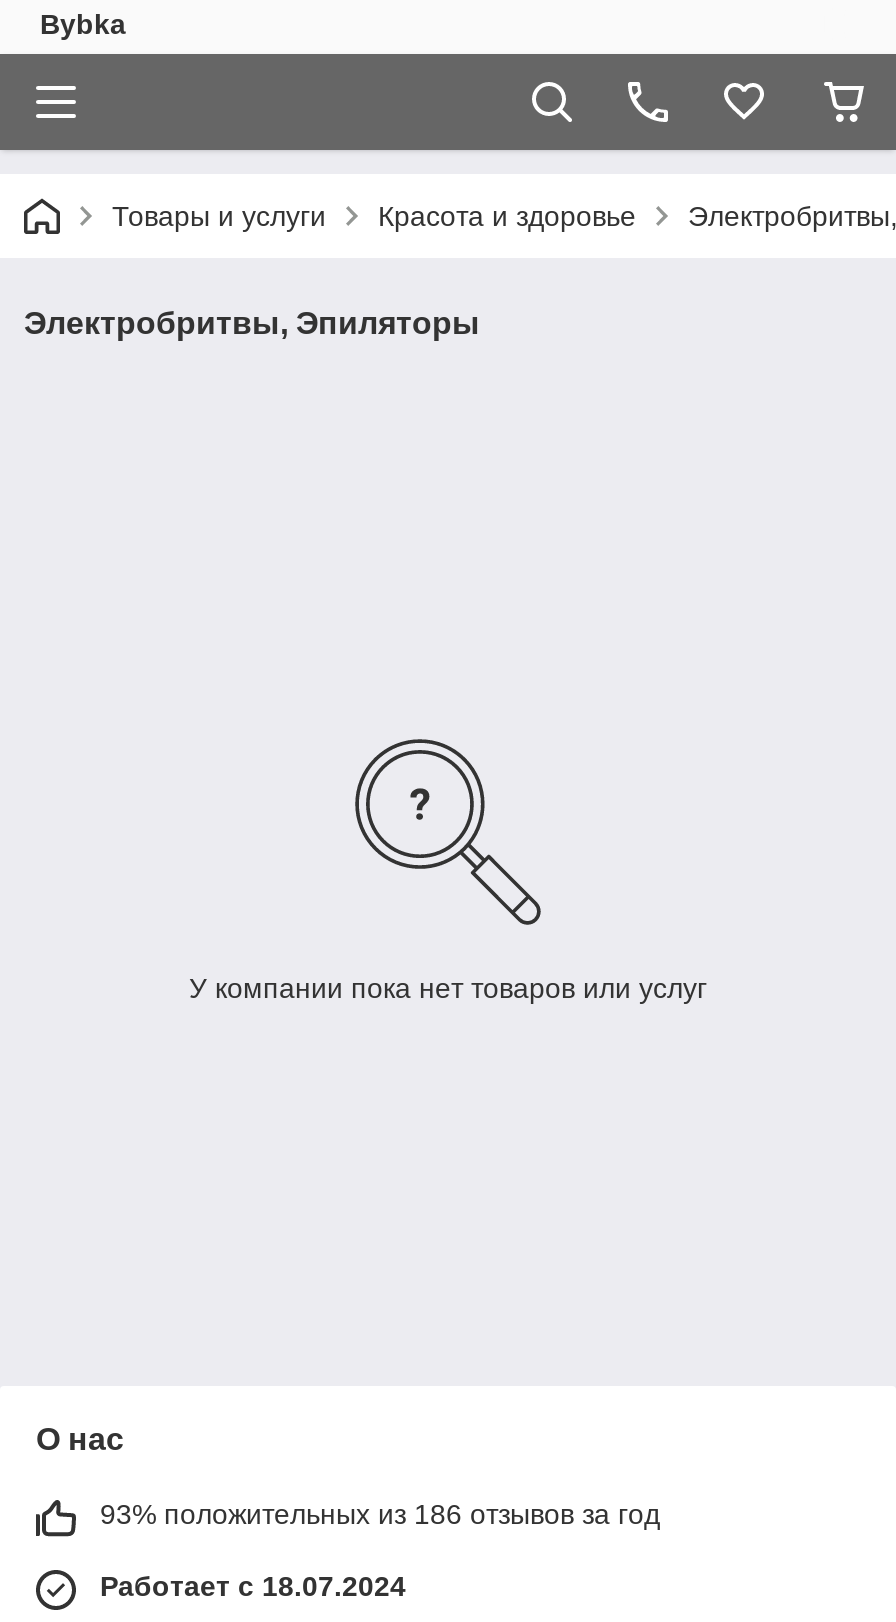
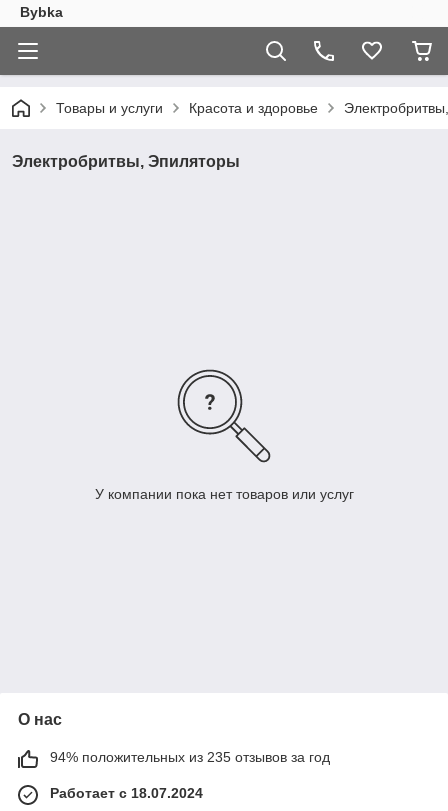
- 93% положительных из 186 отзывов за год
+ 94% положительных из 235 отзывов за год
